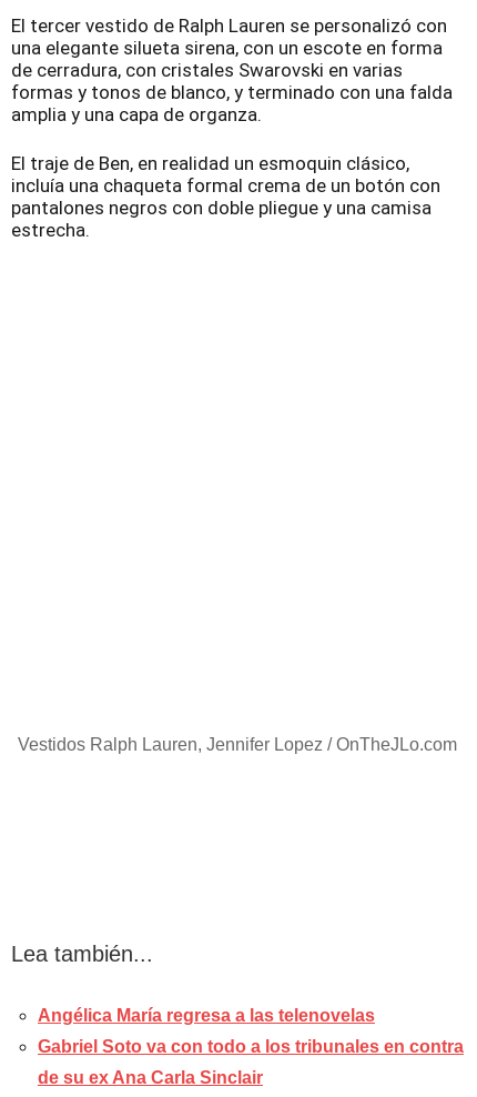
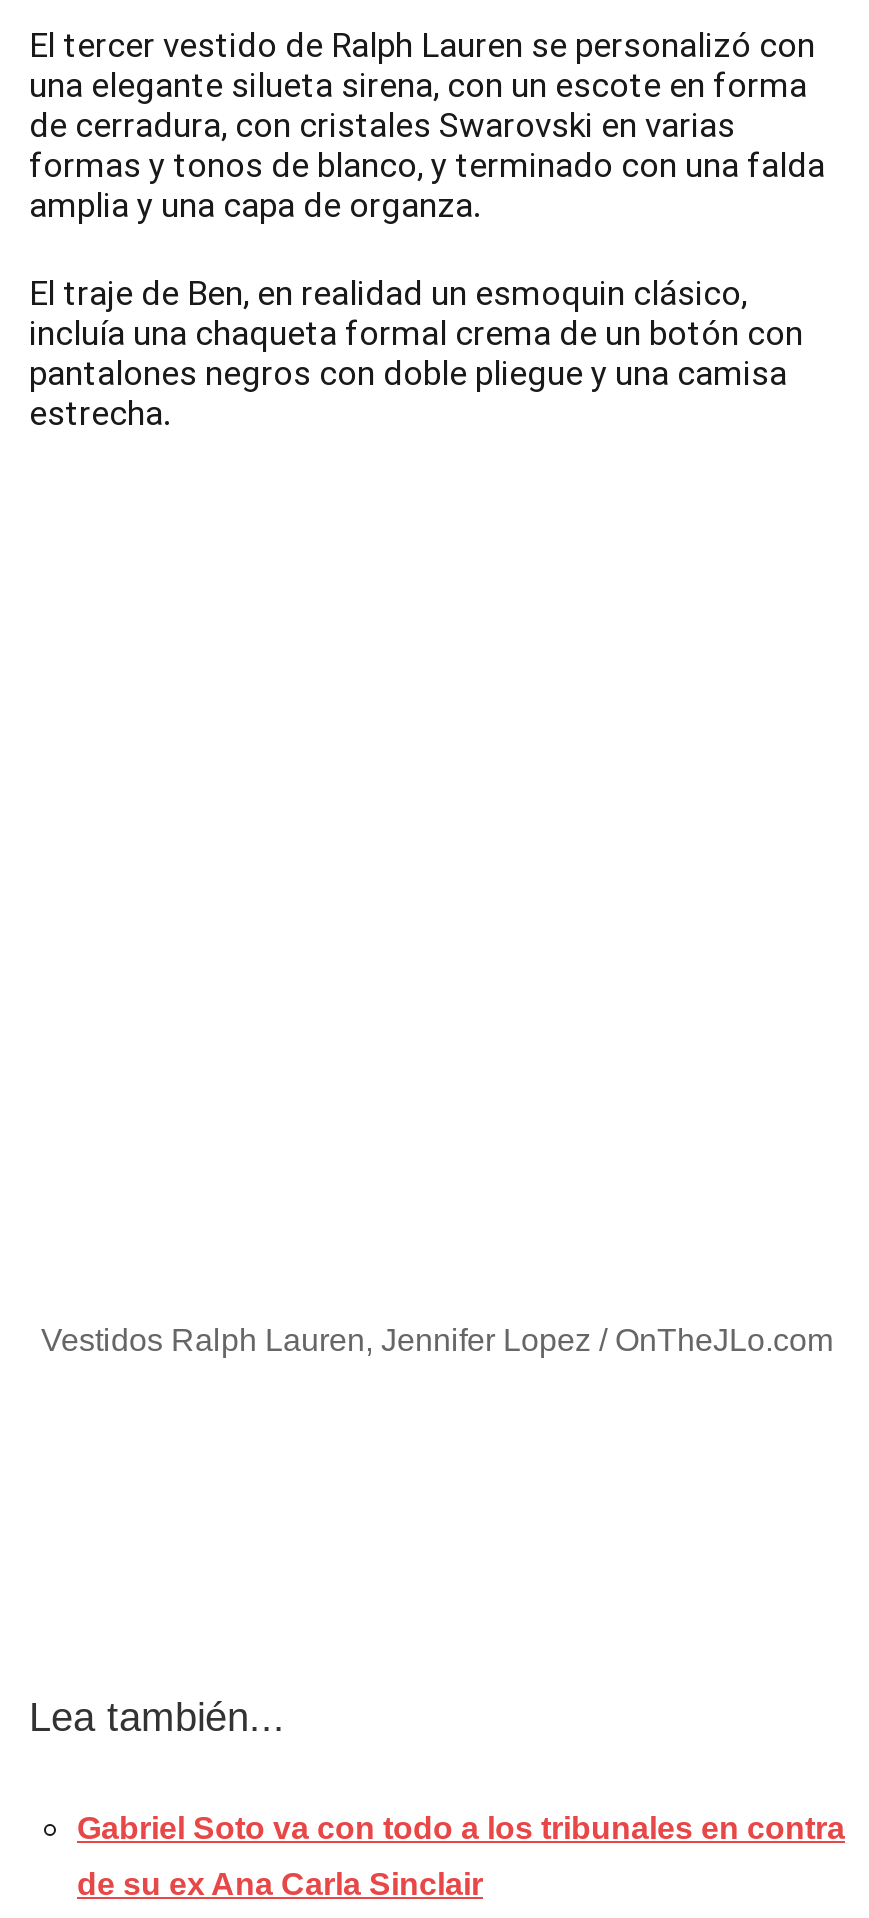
- Angélica María regresa a las telenovelas
